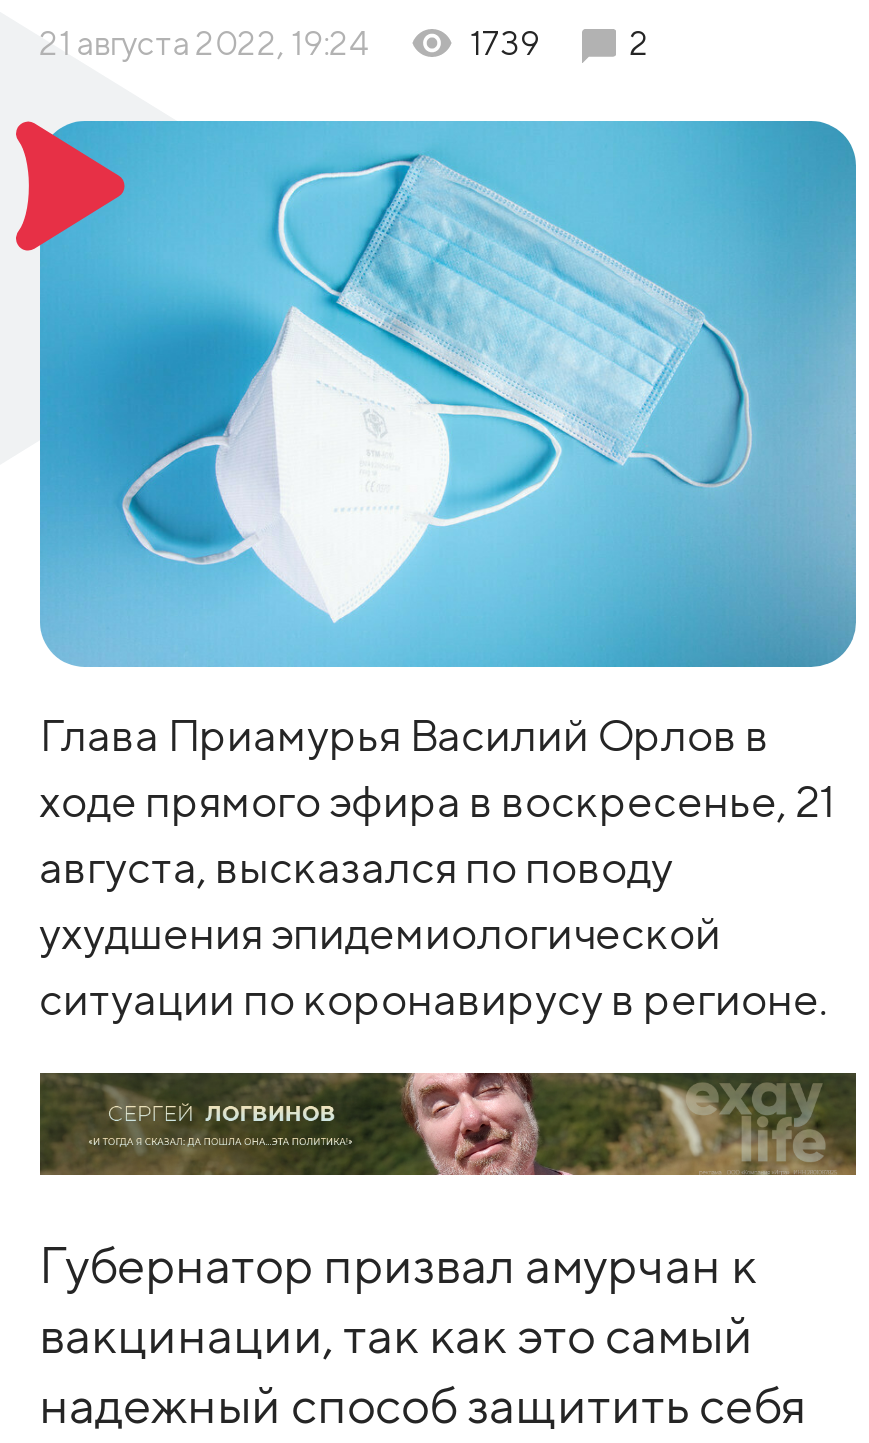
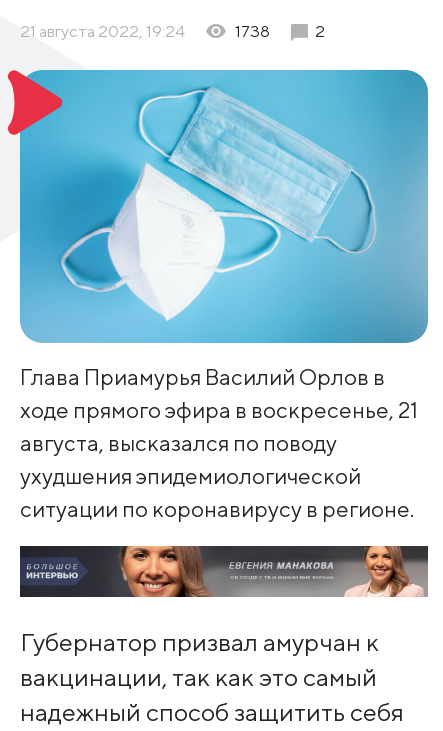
- 1739
+ 1738

- [image]
+ [image]
